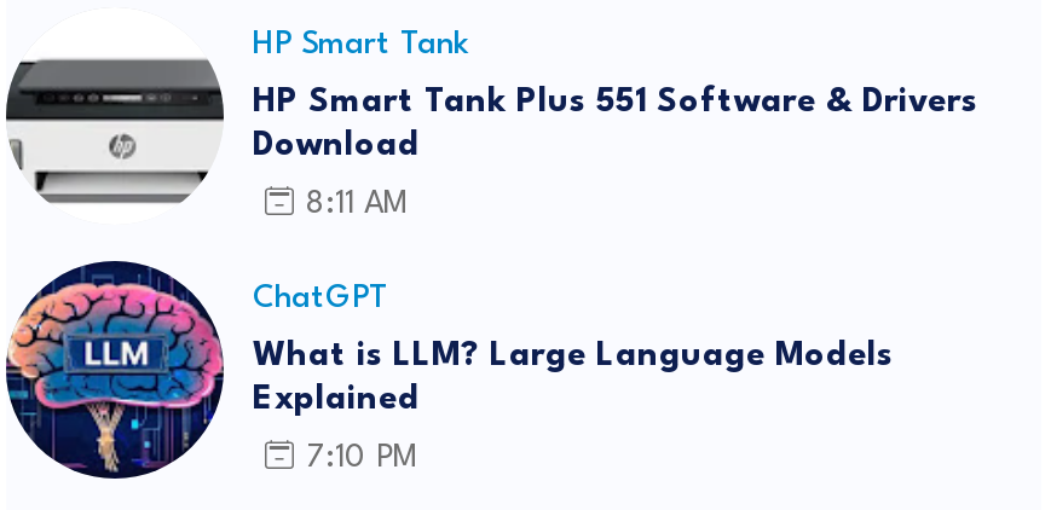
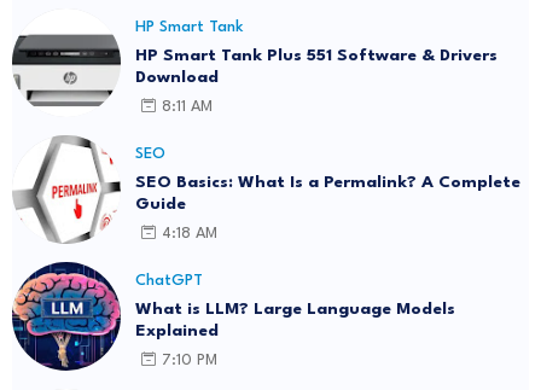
+ [image]
+ SEO
+ SEO Basics: What Is a Permalink? A Complete
+ Guide
+ 4:18 AM
